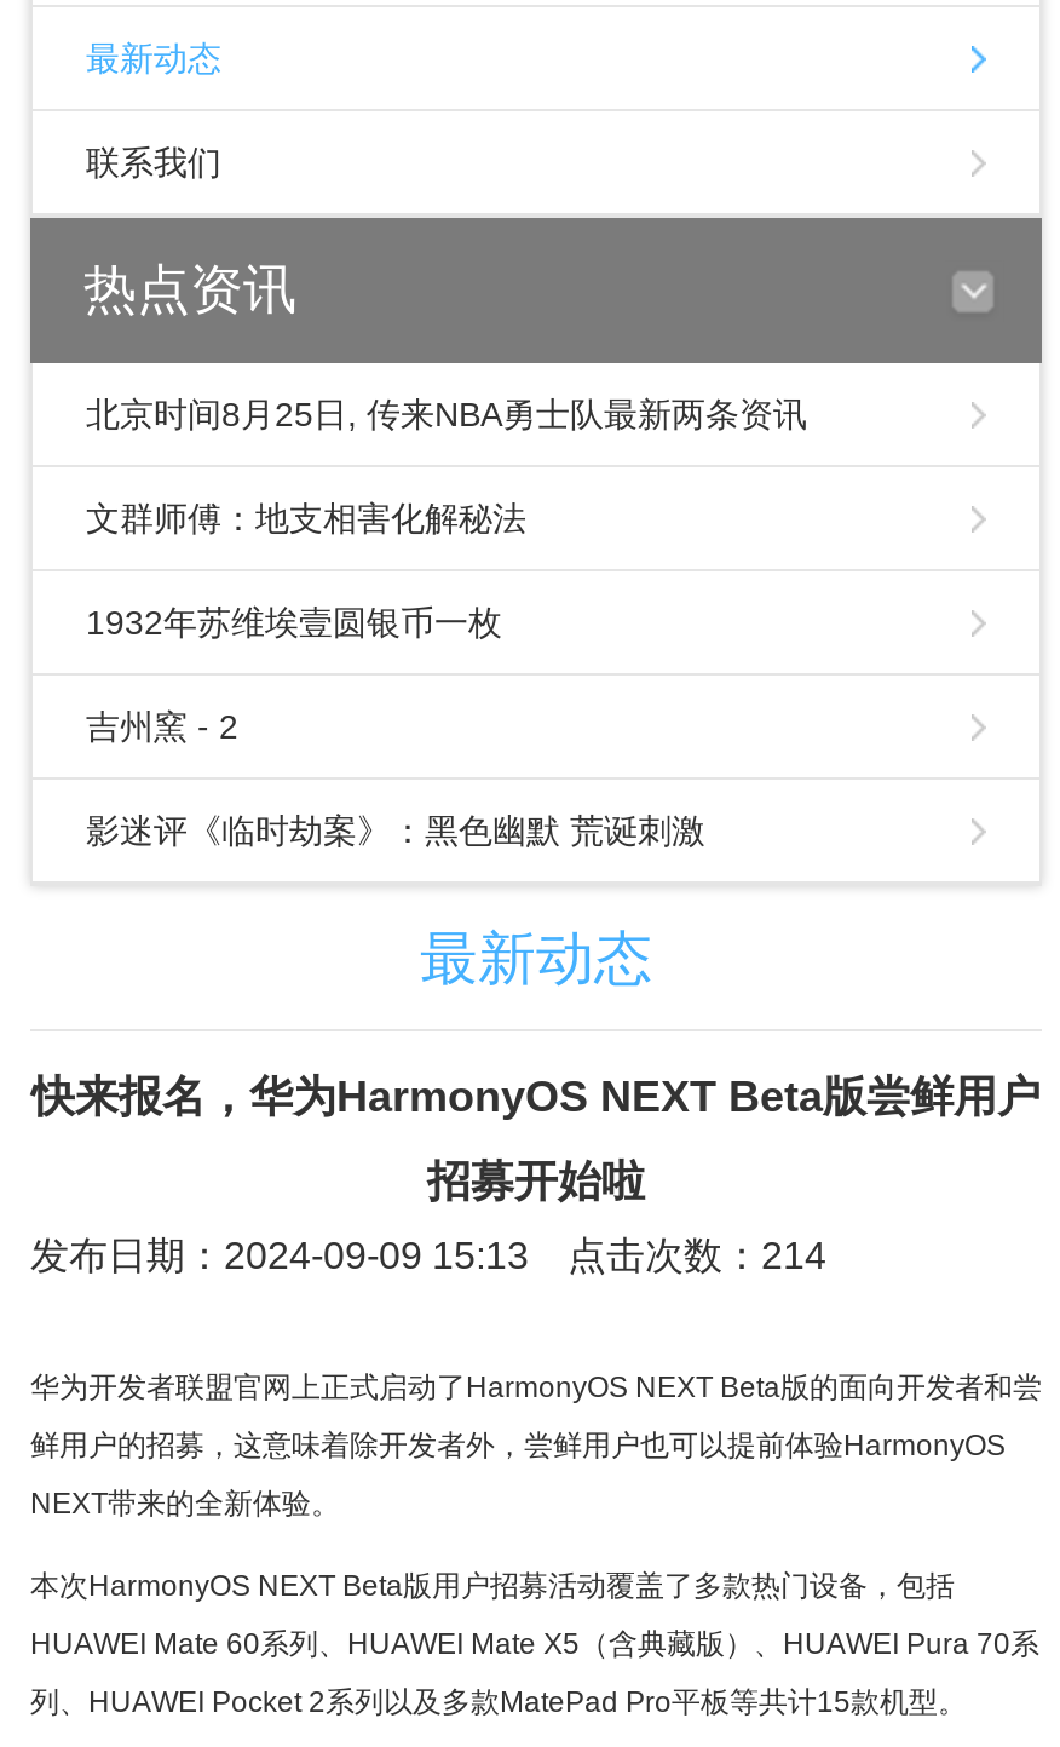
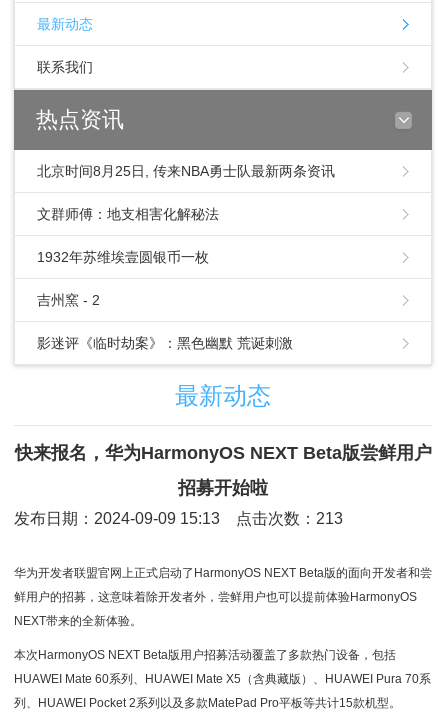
- 发布日期：2024-09-09 15:13 点击次数：214
+ 发布日期：2024-09-09 15:13 点击次数：213
